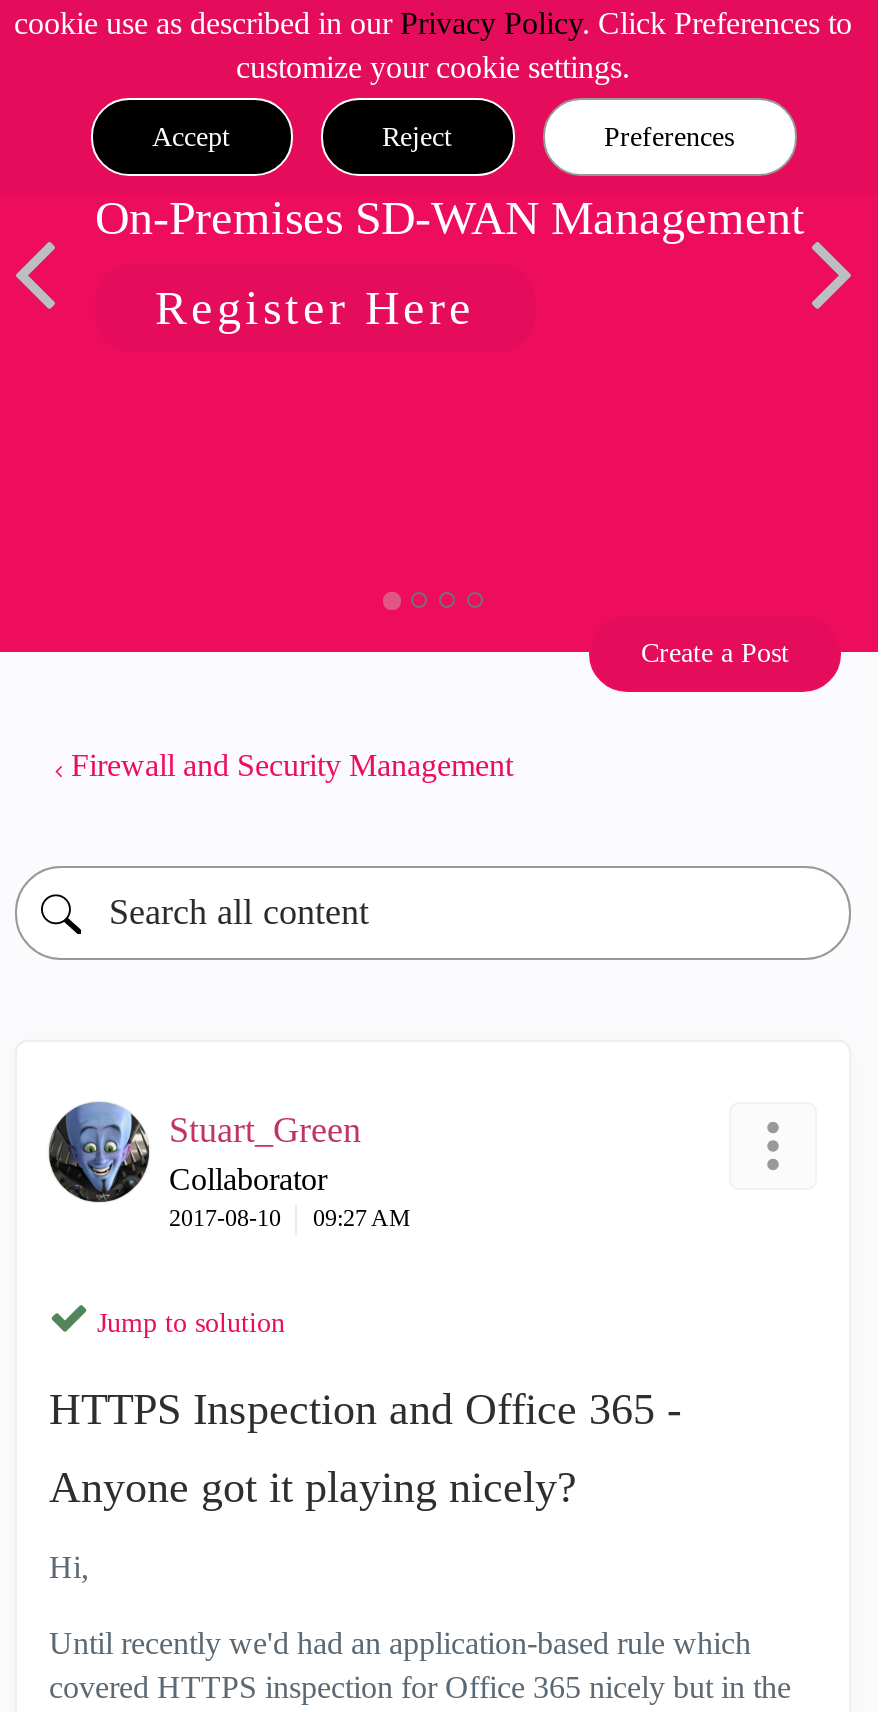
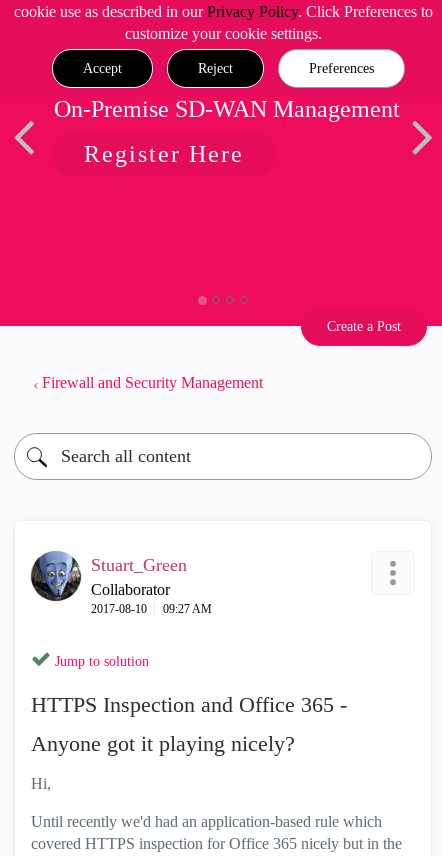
- On-Premises SD-WAN Management
+ On-Premise SD-WAN Management
